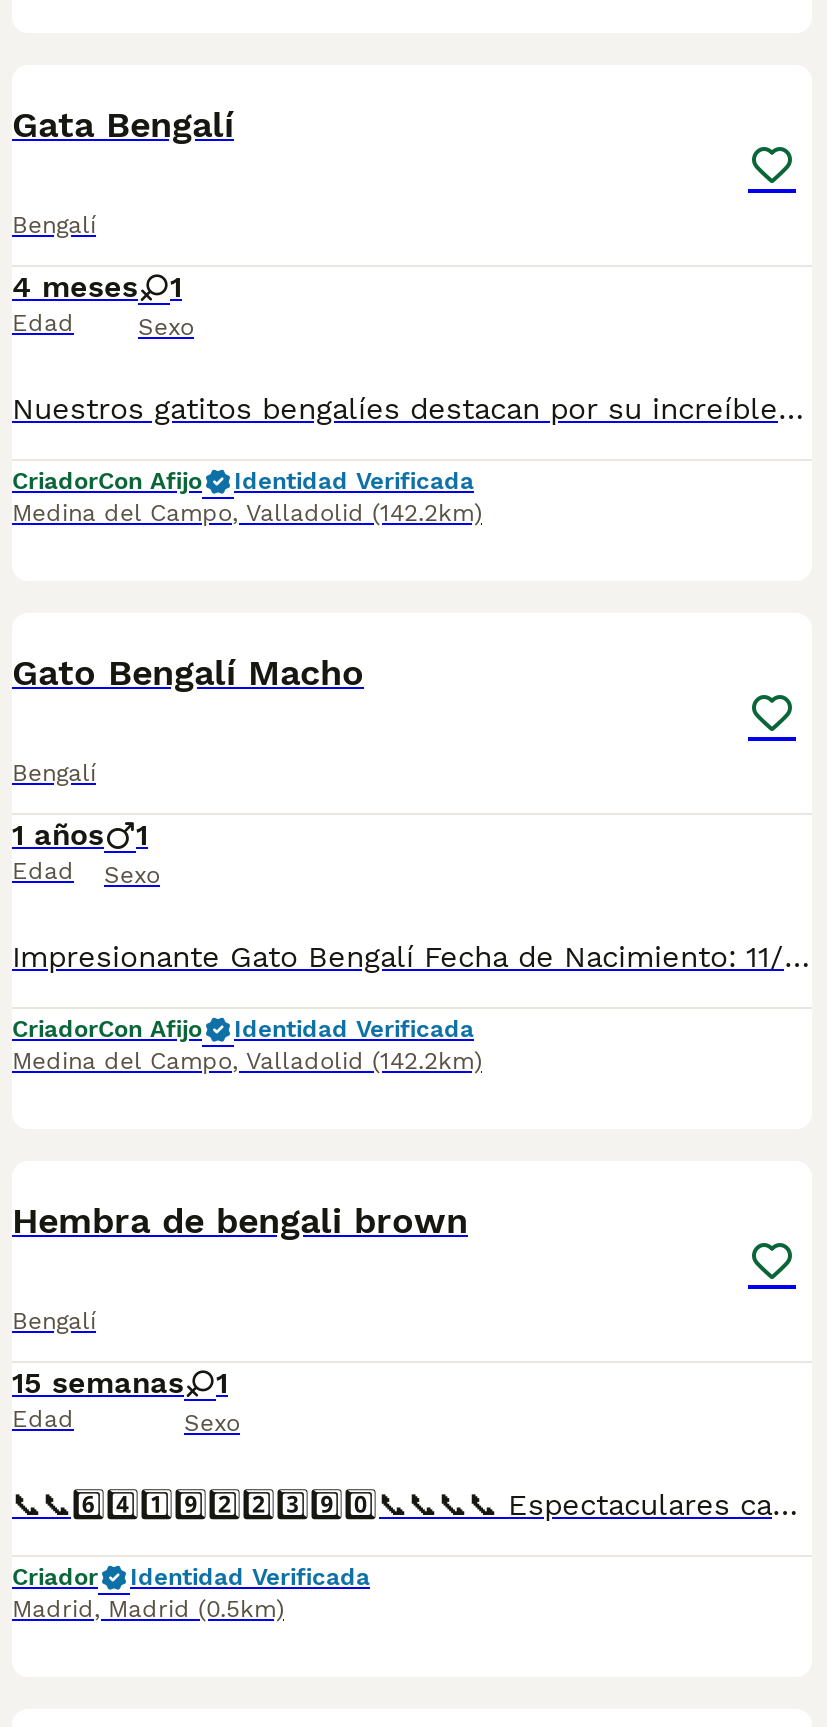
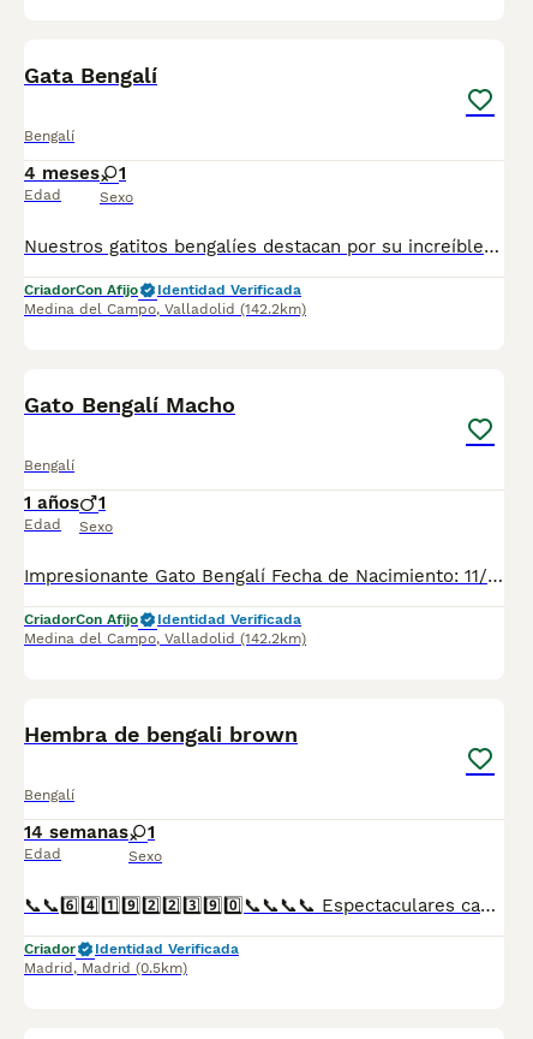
- 15 semanas 1
+ 14 semanas 1
